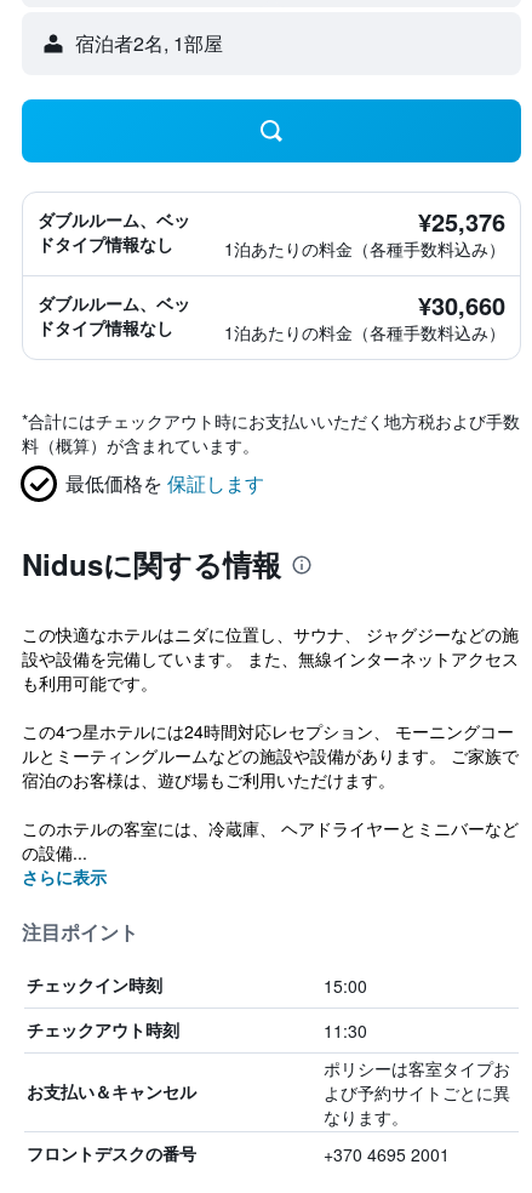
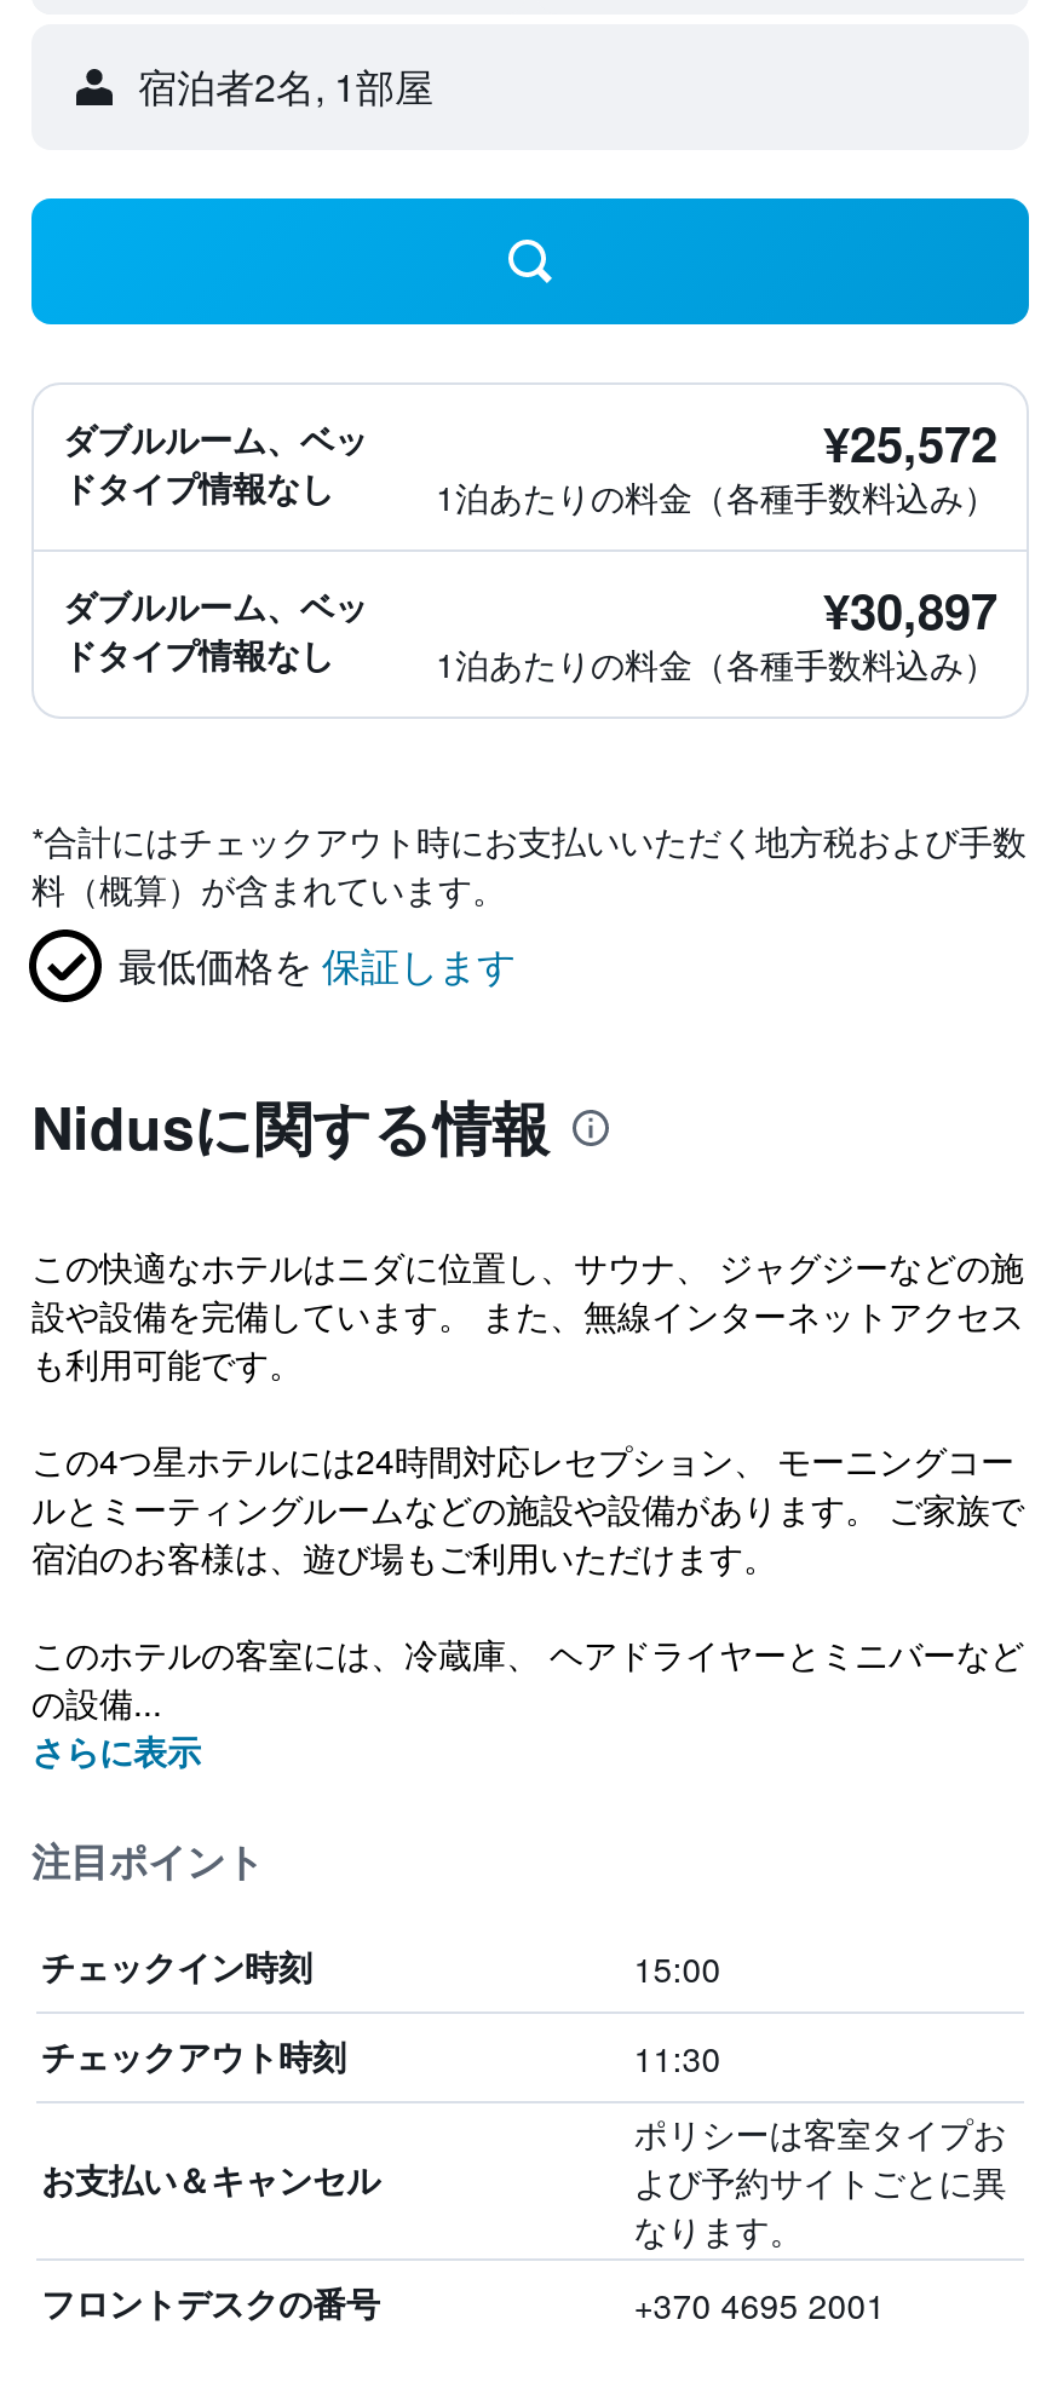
- ¥25,376
+ ¥25,572

- ¥30,660
+ ¥30,897
